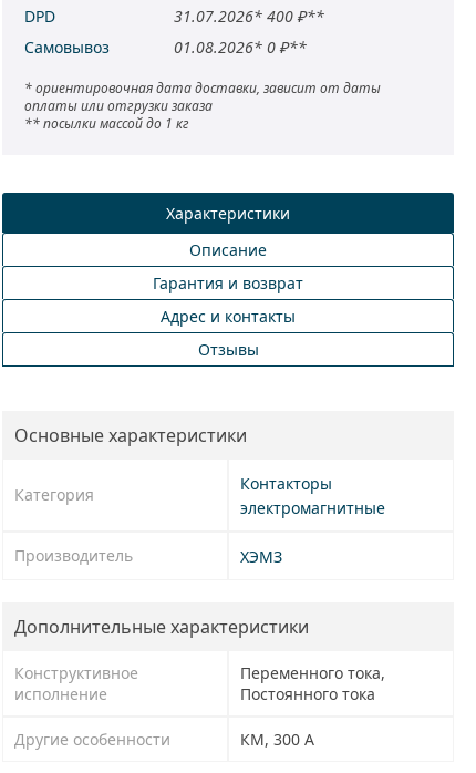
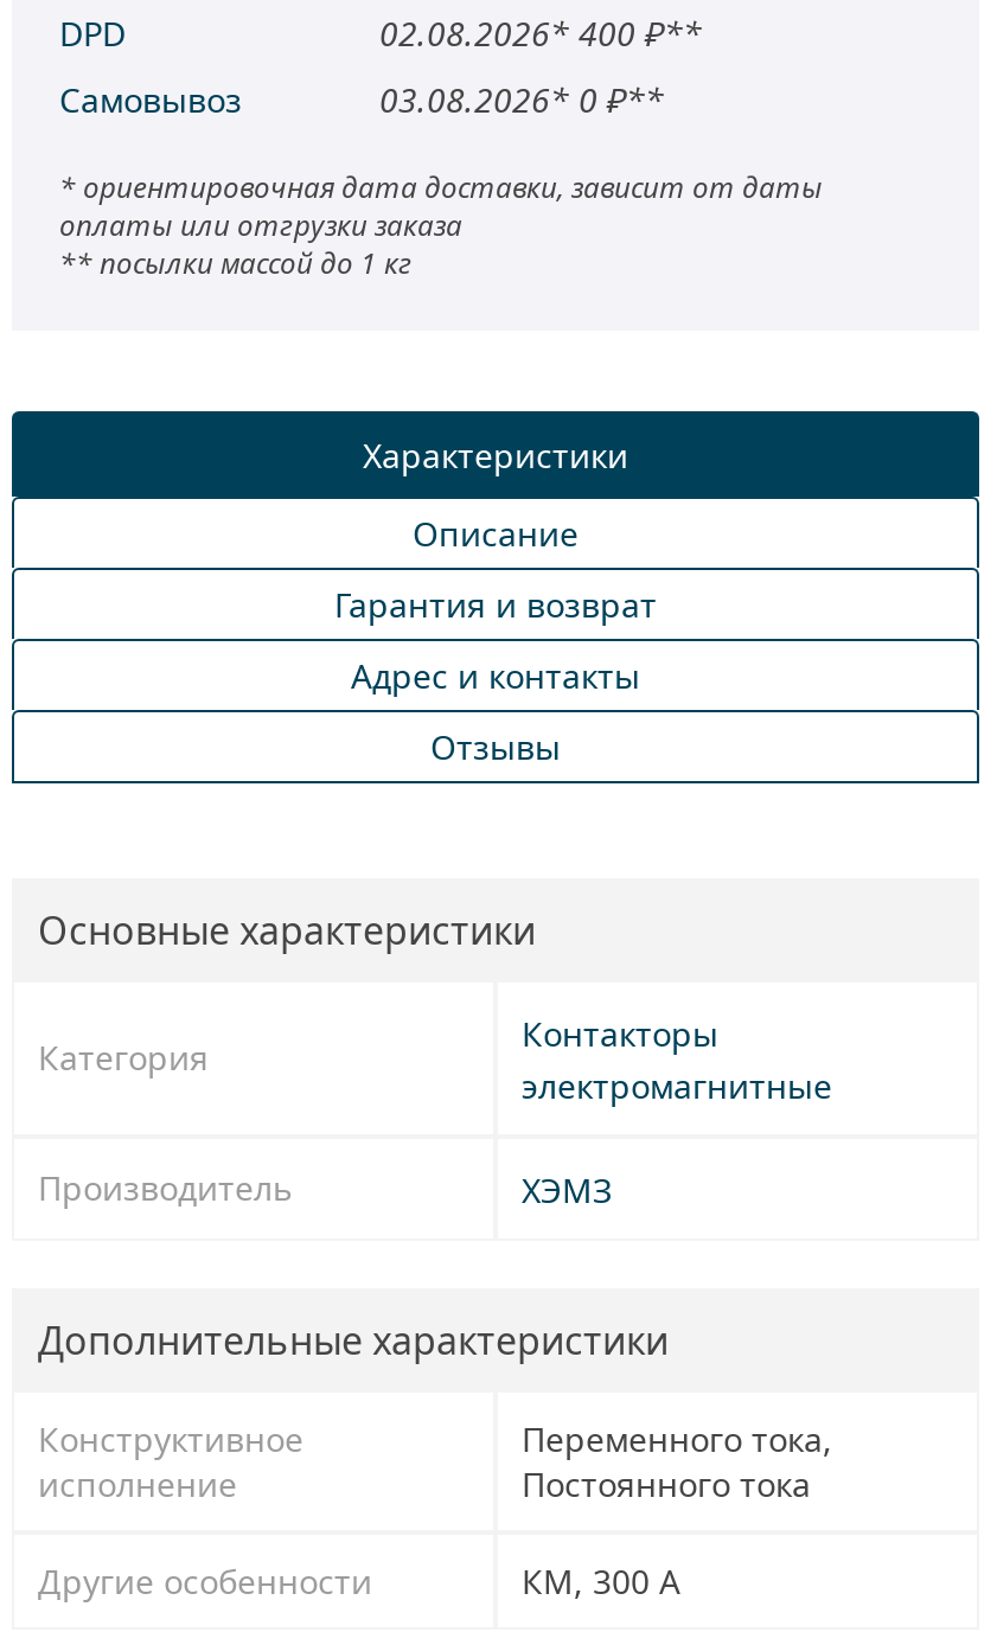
- 31.07.2026* 400 ₽**
+ 02.08.2026* 400 ₽**

- 01.08.2026* 0 ₽**
+ 03.08.2026* 0 ₽**
